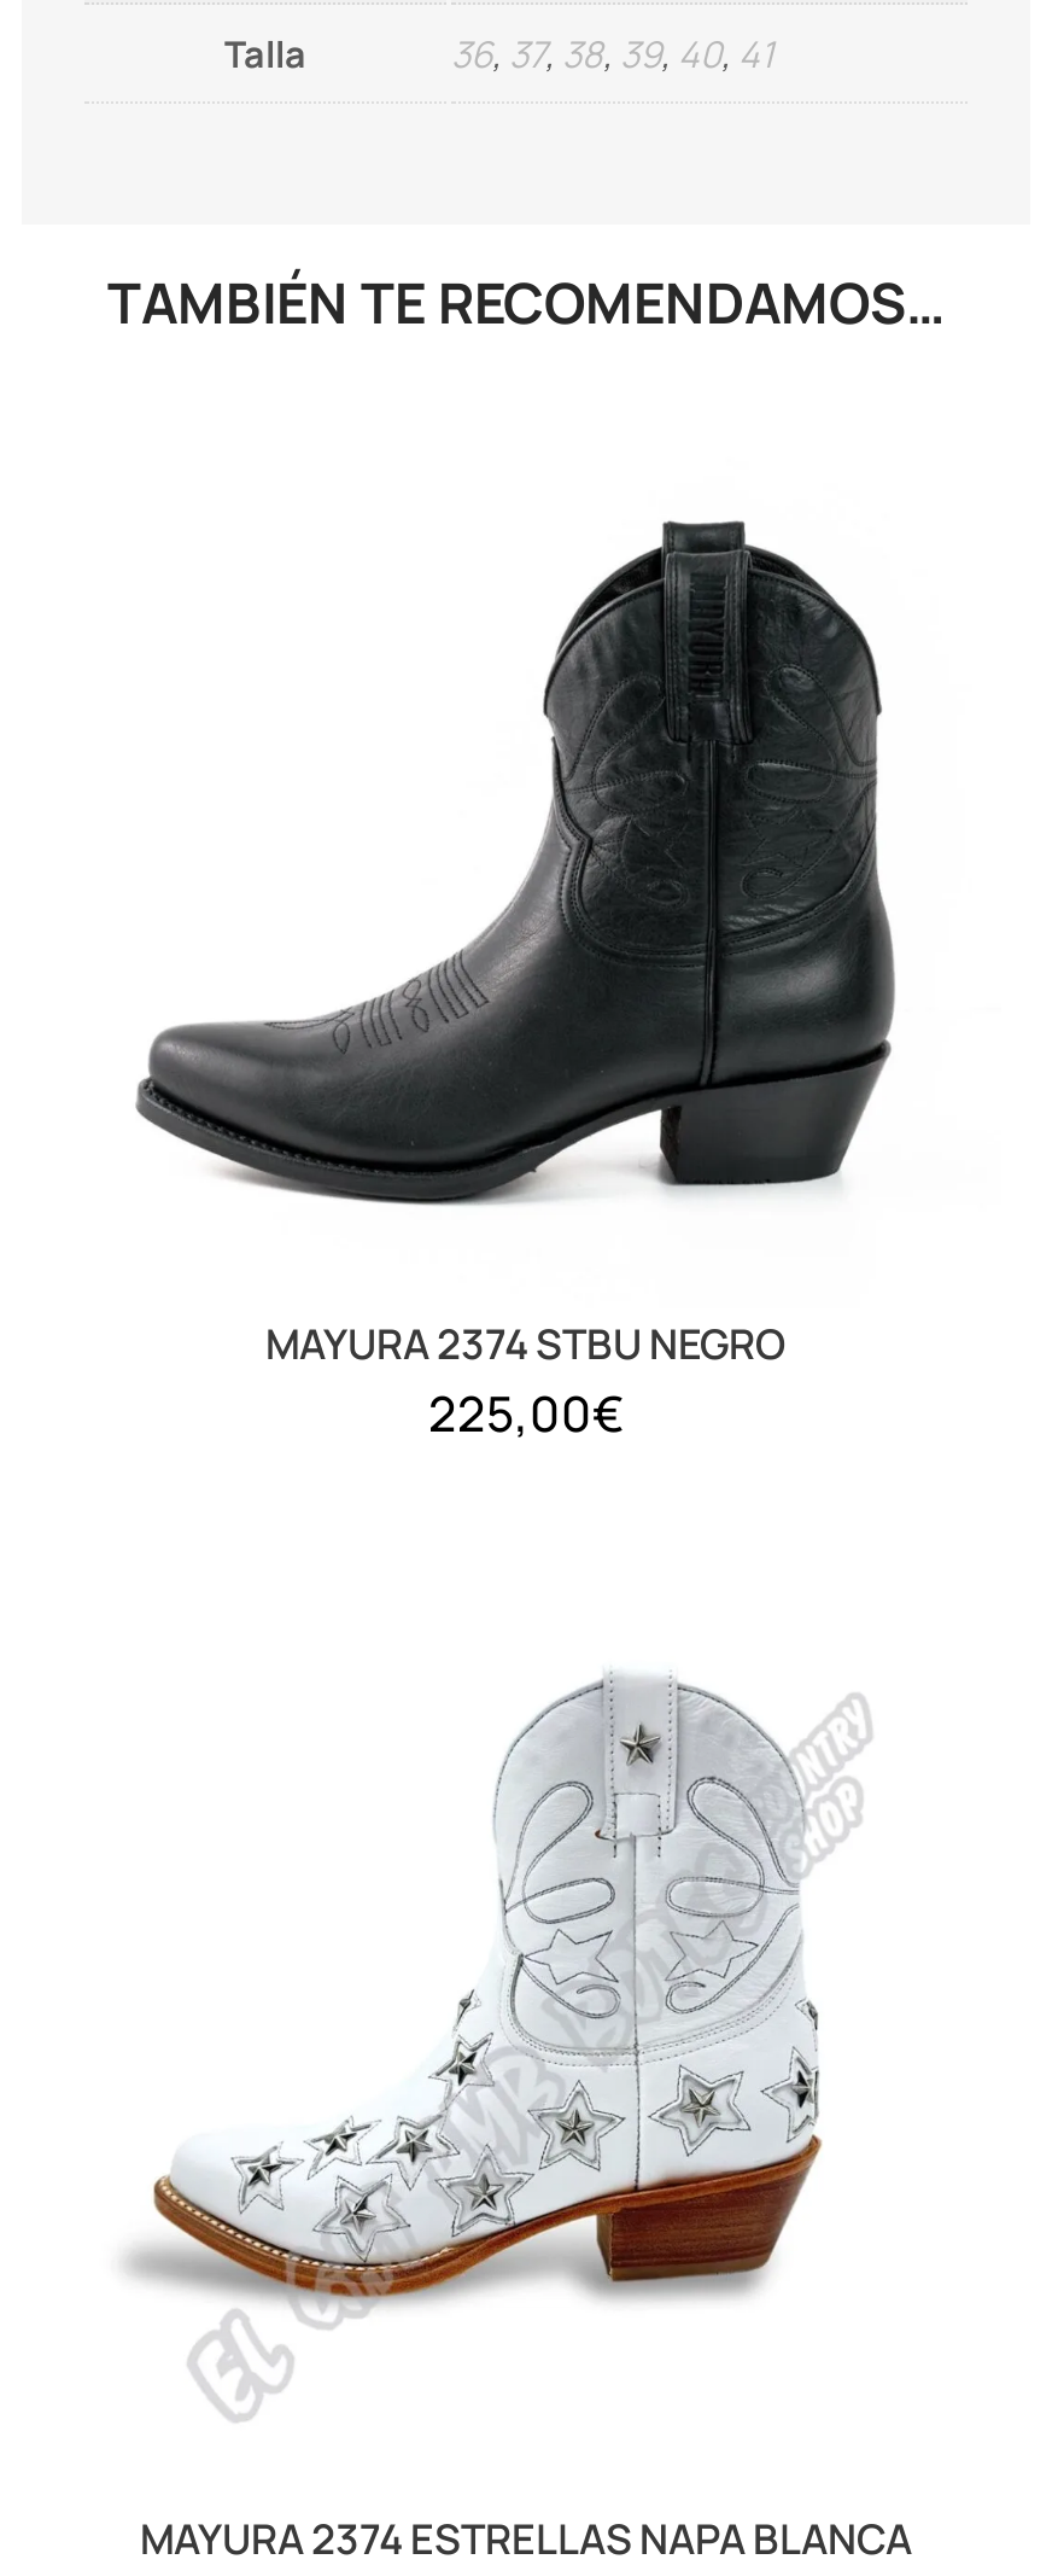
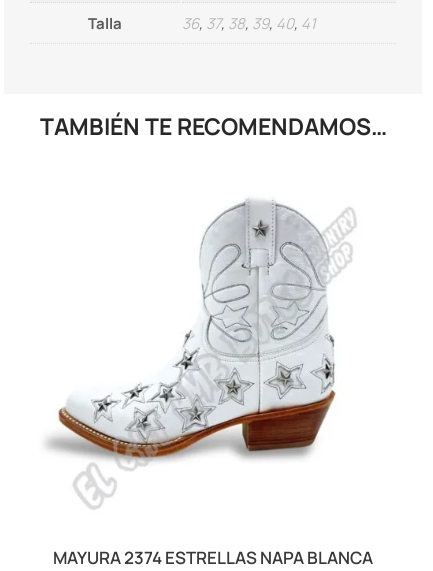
- [image]

- MAYURA 2374 STBU NEGRO
- 225,00€
